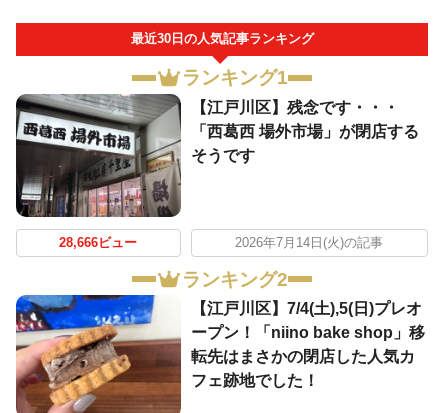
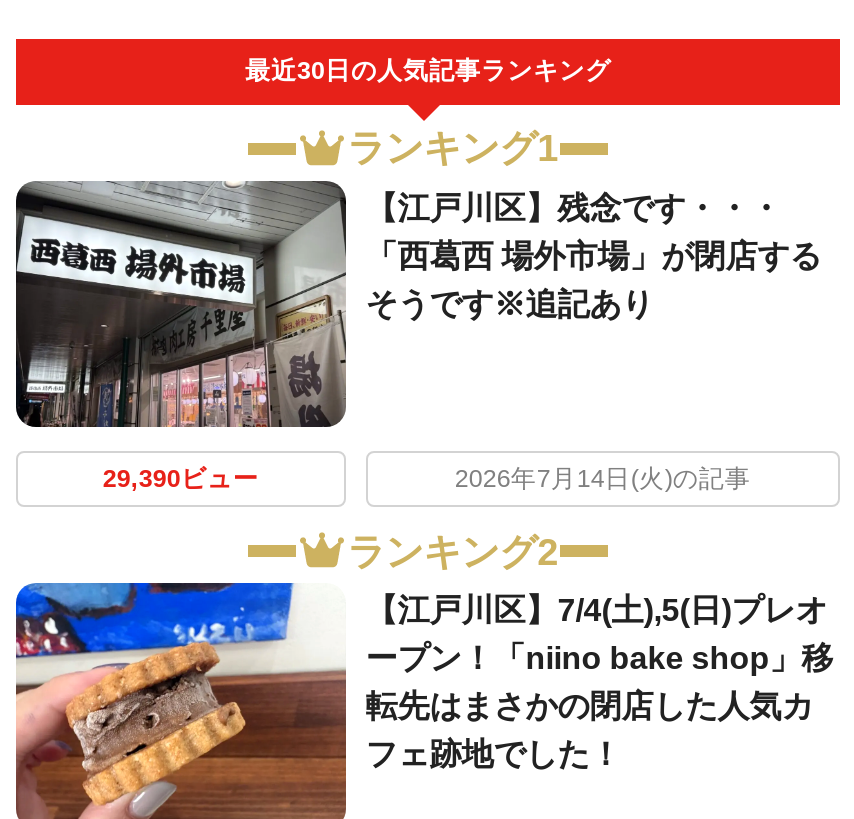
- そうです
+ そうです※追記あり

- 28,666ビュー
+ 29,390ビュー
